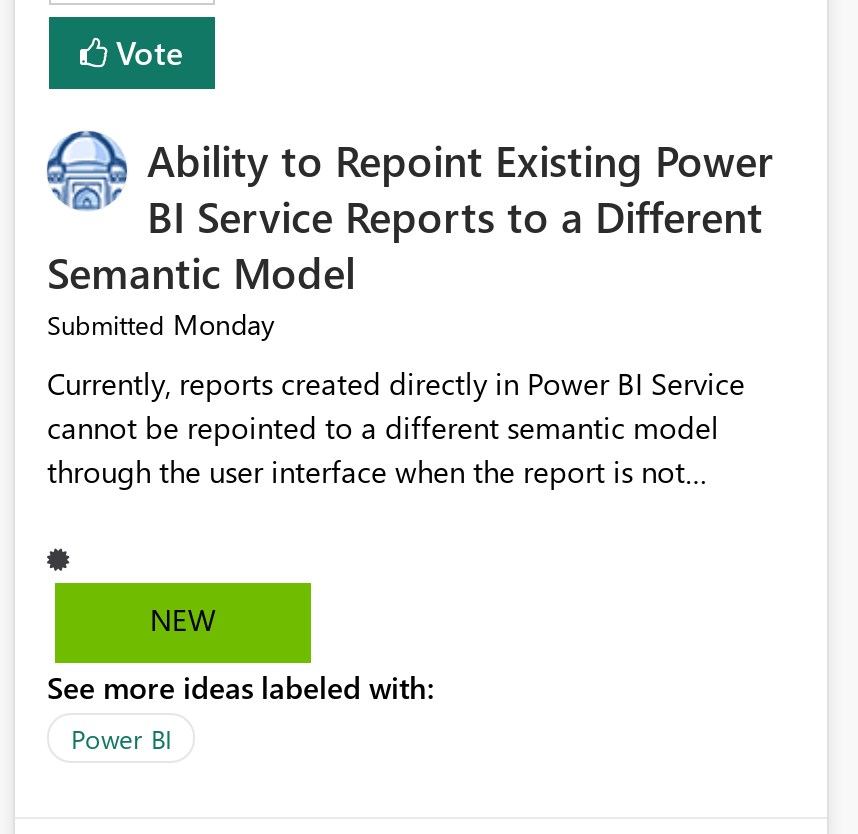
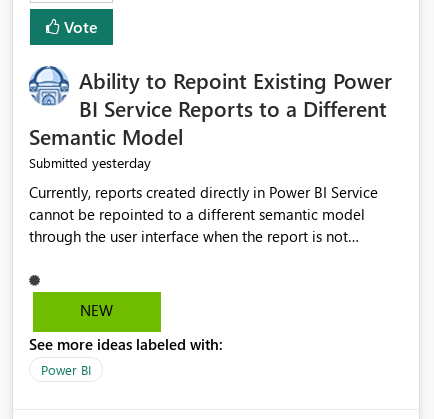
- Submitted Monday
+ Submitted yesterday
